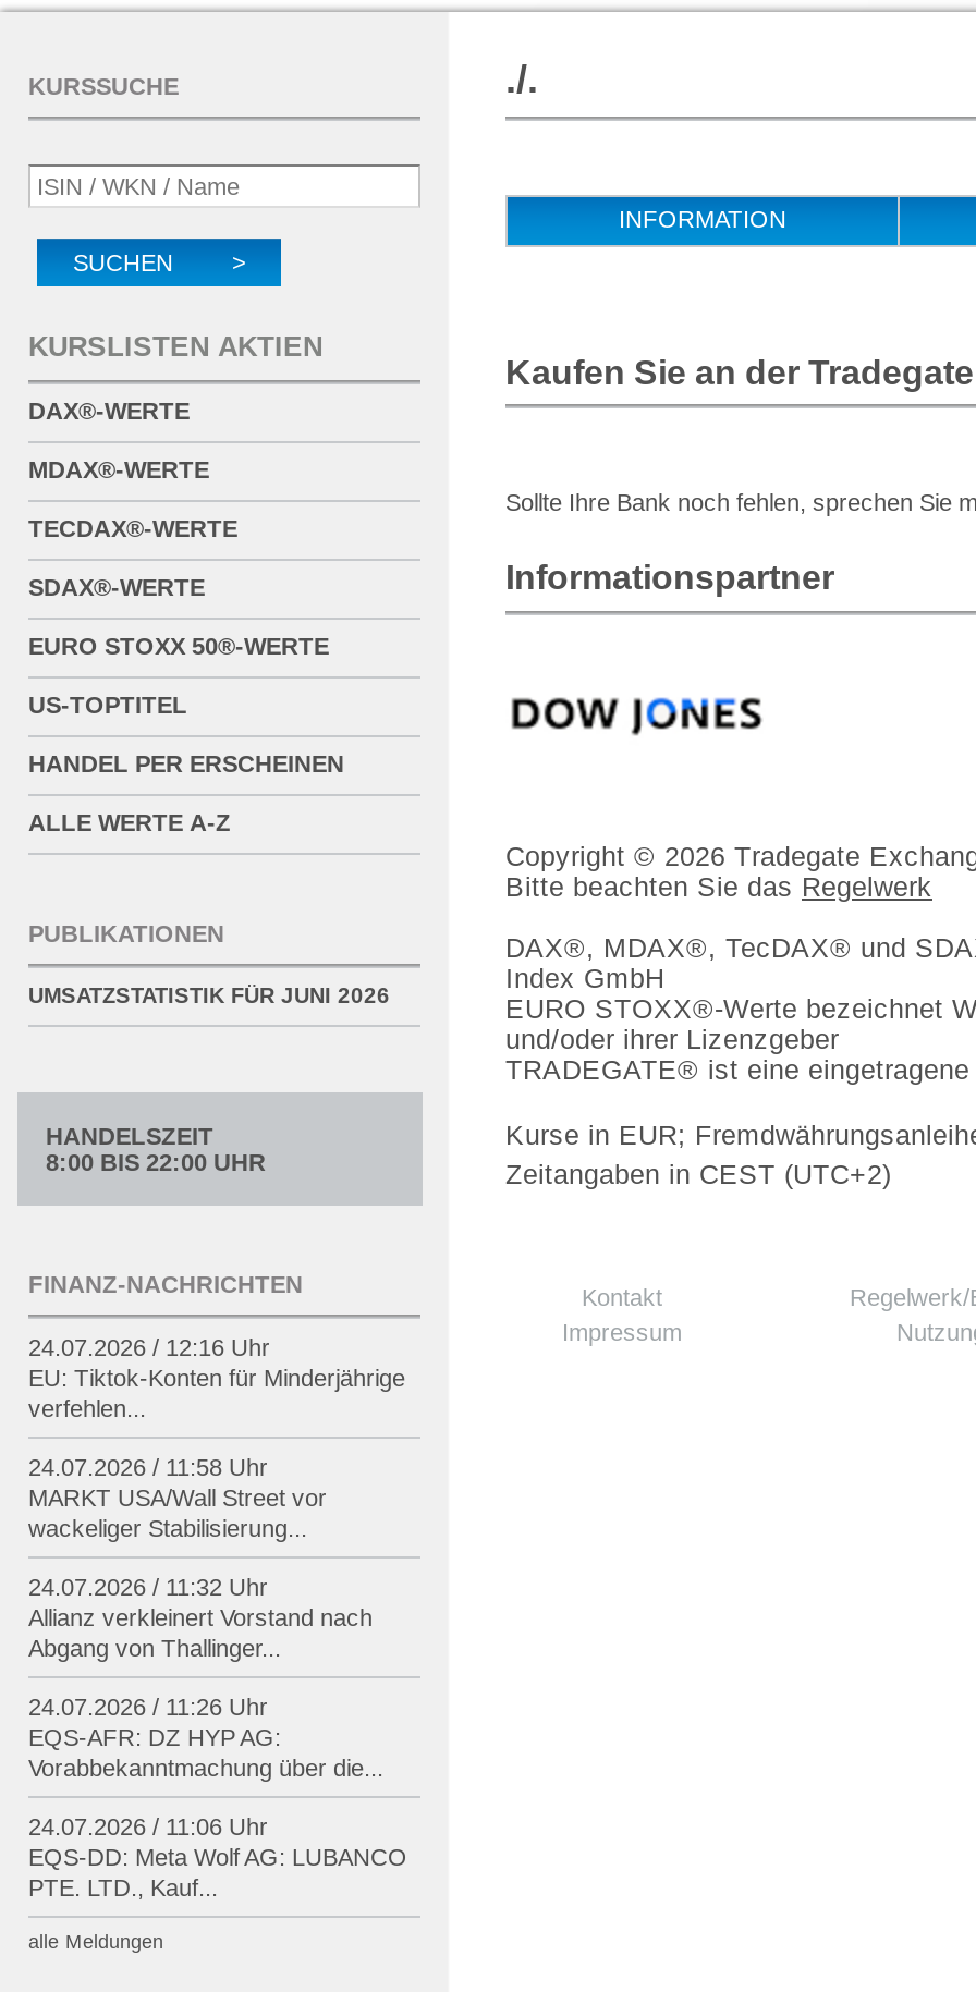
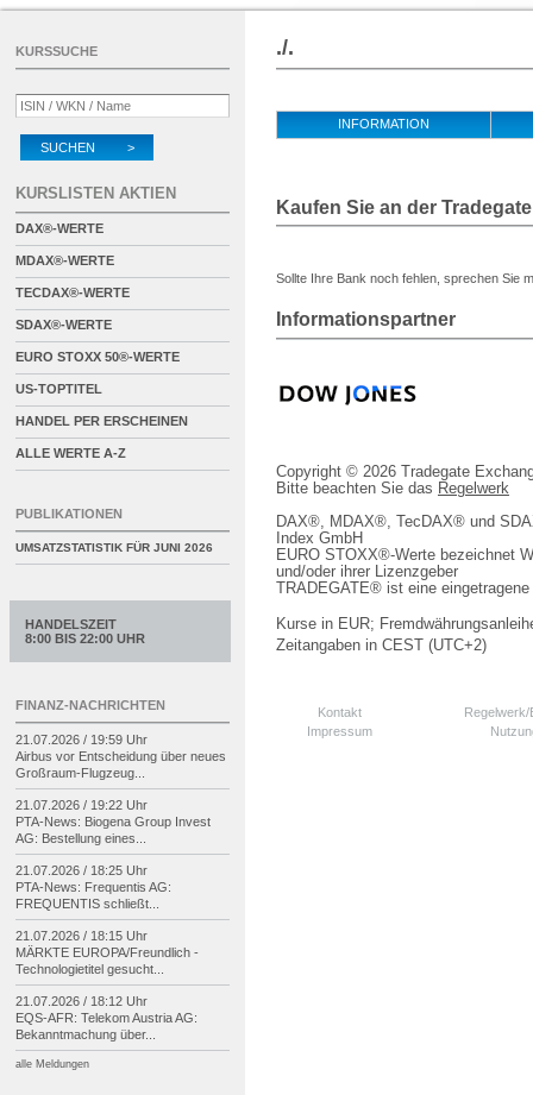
- 24.07.2026 / 12:16 Uhr
- EU: Tiktok-Konten für Minderjährige
- verfehlen...
+ 21.07.2026 / 19:59 Uhr
+ Airbus vor Entscheidung über neues
+ Großraum-Flugzeug...

- 24.07.2026 / 11:58 Uhr
- MARKT USA/Wall Street vor
- wackeliger Stabilisierung...
+ 21.07.2026 / 19:22 Uhr
+ PTA-News: Biogena Group Invest
+ AG: Bestellung eines...

- 24.07.2026 / 11:32 Uhr
- Allianz verkleinert Vorstand nach
- Abgang von Thallinger...
+ 21.07.2026 / 18:25 Uhr
+ PTA-News: Frequentis AG:
+ FREQUENTIS schließt...

- 24.07.2026 / 11:26 Uhr
- EQS-AFR: DZ HYP AG:
- Vorabbekanntmachung über die...
+ 21.07.2026 / 18:15 Uhr
+ MÄRKTE EUROPA/Freundlich -
+ Technologietitel gesucht...

- 24.07.2026 / 11:06 Uhr
- EQS-DD: Meta Wolf AG: LUBANCO
- PTE. LTD., Kauf...
+ 21.07.2026 / 18:12 Uhr
+ EQS-AFR: Telekom Austria AG:
+ Bekanntmachung über...
